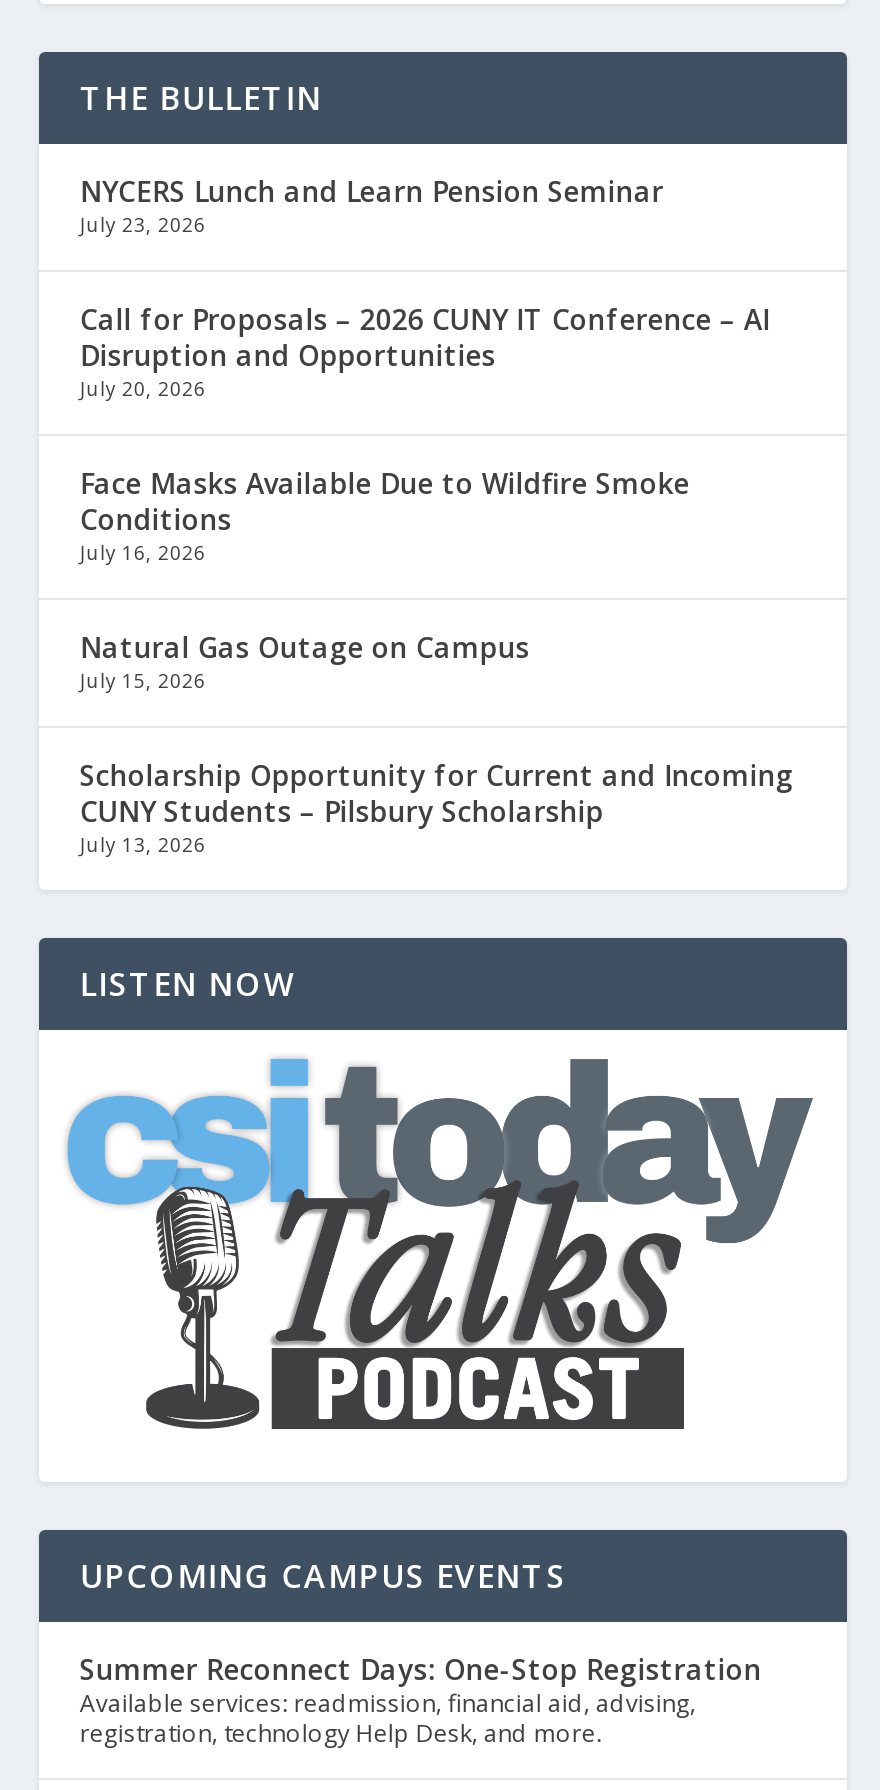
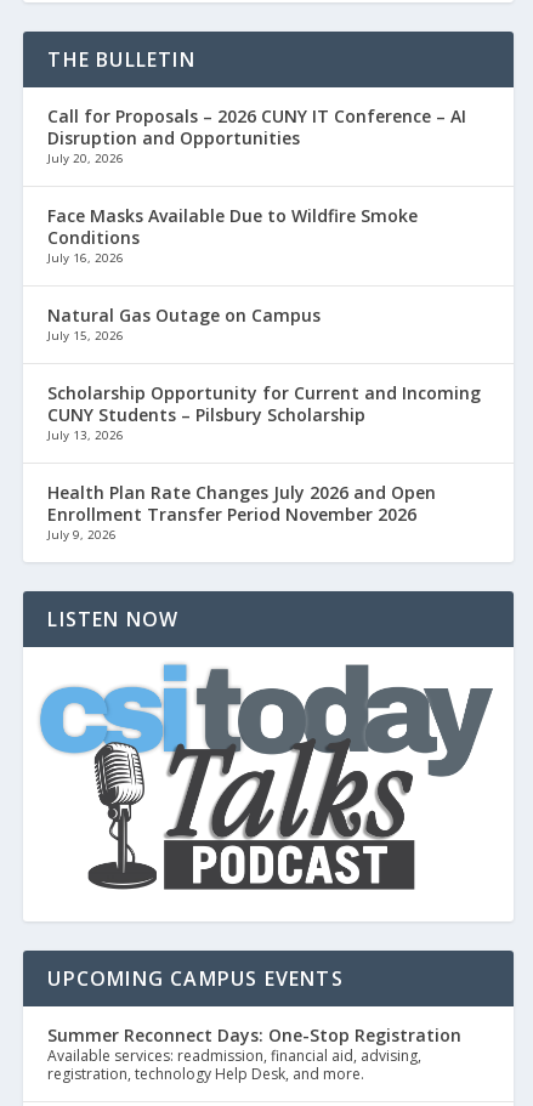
- NYCERS Lunch and Learn Pension Seminar
- July 23, 2026

moved up: Call for Proposals – 2026 CUNY IT Conference – AI | Disruption and Opportunities | July 20, 2026 | ... | CUNY Students – Pilsbury Scholarship | July 13, 2026

+ Health Plan Rate Changes July 2026 and Open
+ Enrollment Transfer Period November 2026
+ July 9, 2026
